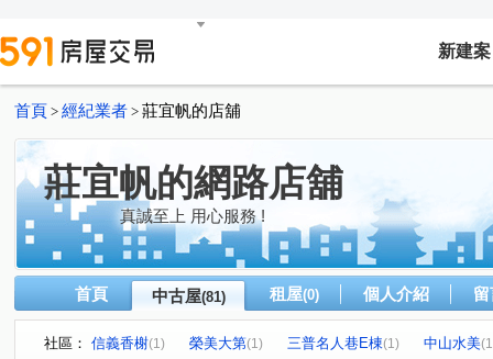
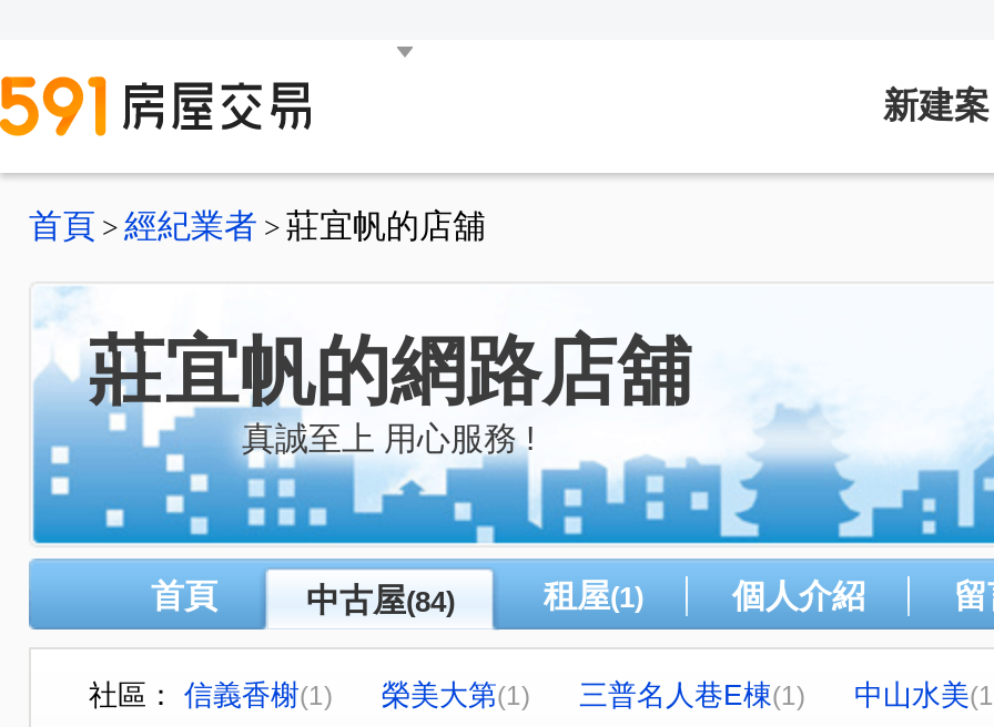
- 中古屋(81)
+ 中古屋(84)

- 租屋(0)
+ 租屋(1)
